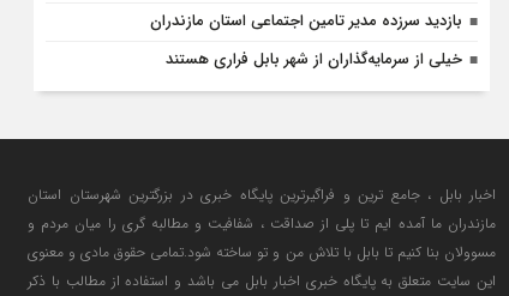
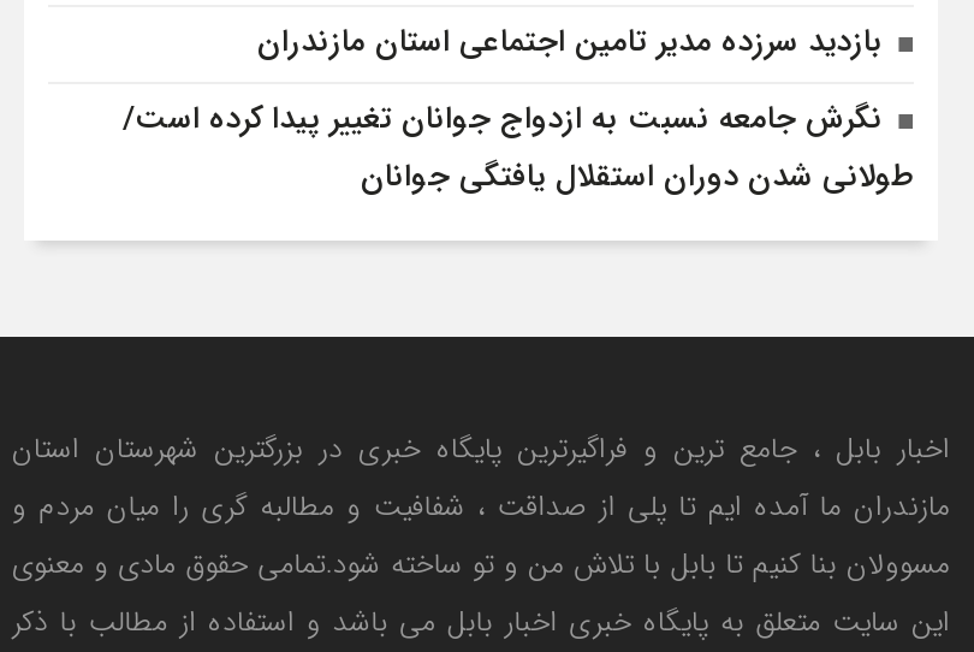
- خیلی از سرمایه‌گذاران از شهر بابل فراری هستند
+ نگرش جامعه نسبت به ازدواج جوانان تغییر پیدا کرده است/
+ طولانی شدن دوران استقلال یافتگی جوانان
